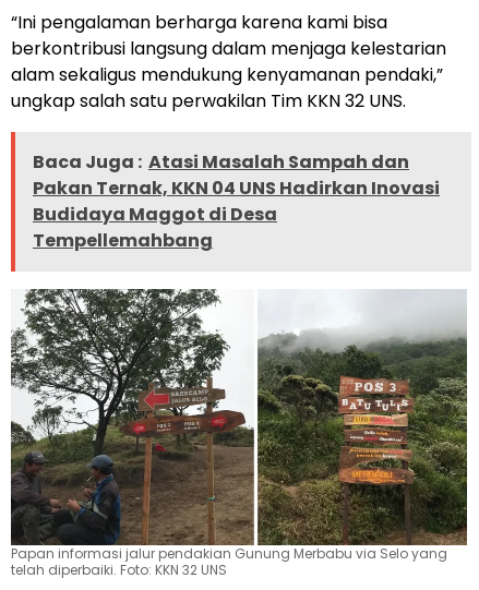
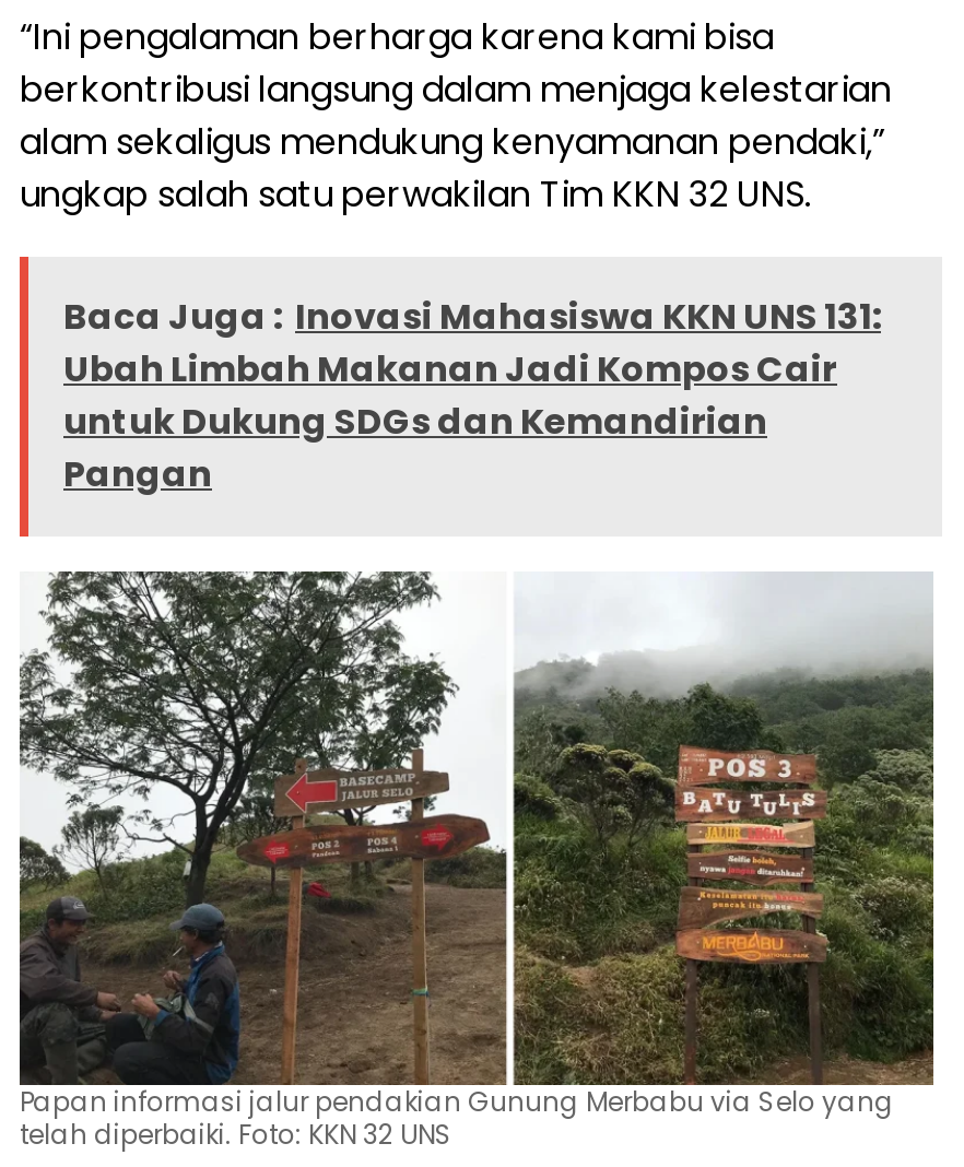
- Baca Juga : Atasi Masalah Sampah dan
- Pakan Ternak, KKN 04 UNS Hadirkan Inovasi
- Budidaya Maggot di Desa
- Tempellemahbang
+ Baca Juga : Inovasi Mahasiswa KKN UNS 131:
+ Ubah Limbah Makanan Jadi Kompos Cair
+ untuk Dukung SDGs dan Kemandirian
+ Pangan
